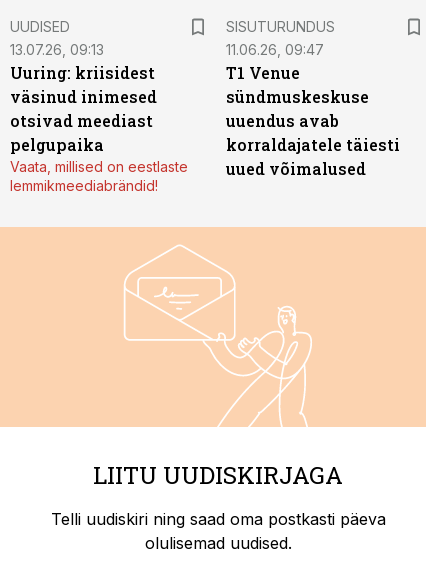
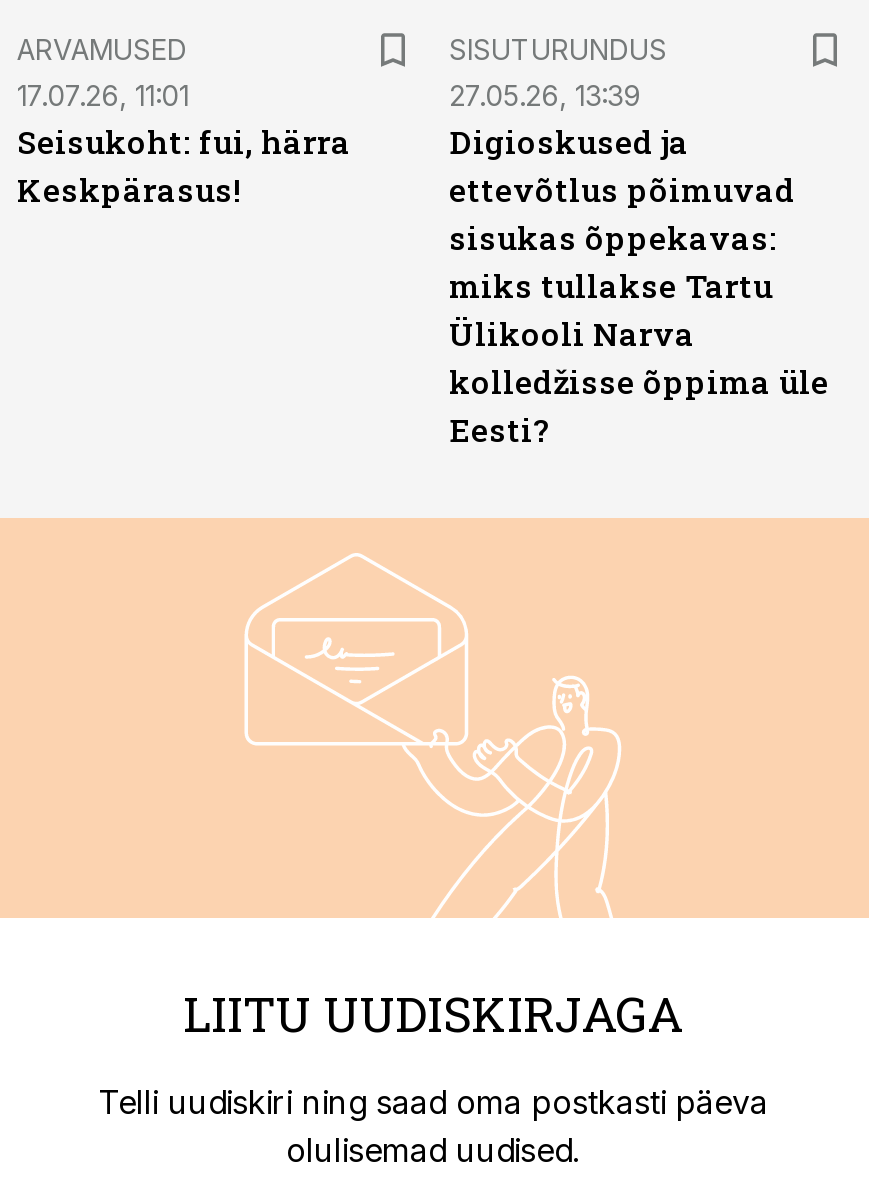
- UUDISED
- 13.07.26, 09:13
- Uuring: kriisidest
- väsinud inimesed
- otsivad meediast
- pelgupaika
- Vaata, millised on eestlaste
- lemmikmeediabrändid!
+ ARVAMUSED
+ 17.07.26, 11:01
+ Seisukoht: fui, härra
+ Keskpärasus!

- 11.06.26, 09:47
- T1 Venue
- sündmuskeskuse
- uuendus avab
- korraldajatele täiesti
- uued võimalused
+ 27.05.26, 13:39
+ Digioskused ja
+ ettevõtlus põimuvad
+ sisukas õppekavas:
+ miks tullakse Tartu
+ Ülikooli Narva
+ kolledžisse õppima üle
+ Eesti?
